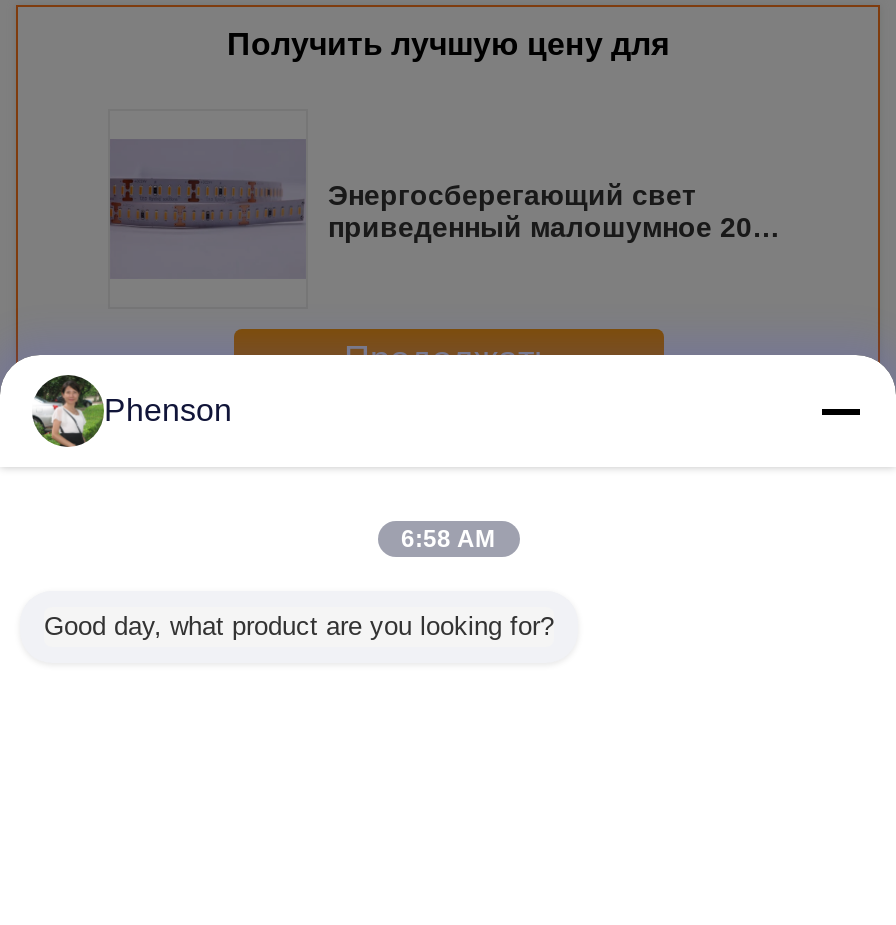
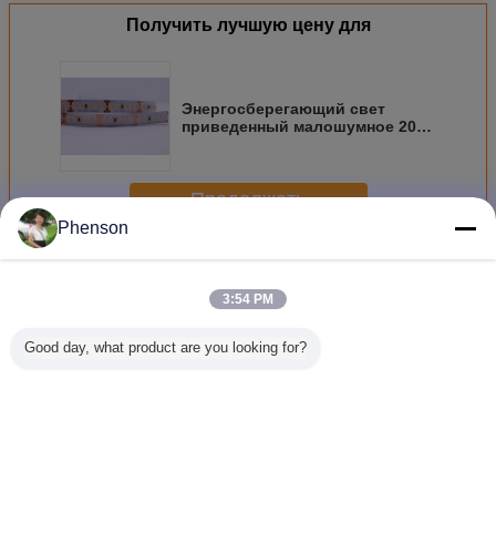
- 6:58 AM
+ 3:54 PM
